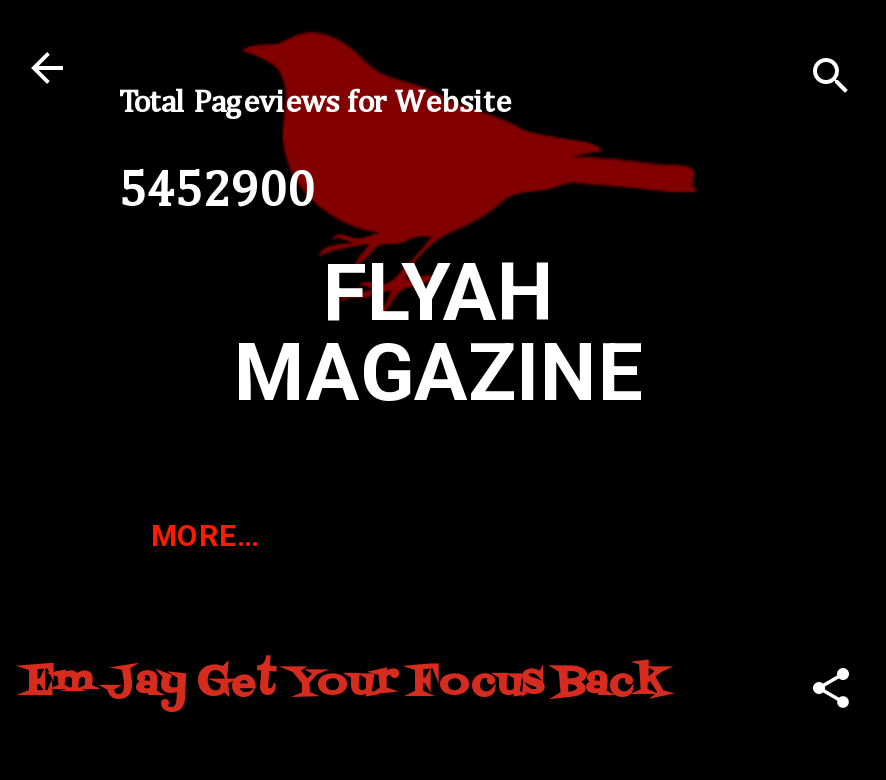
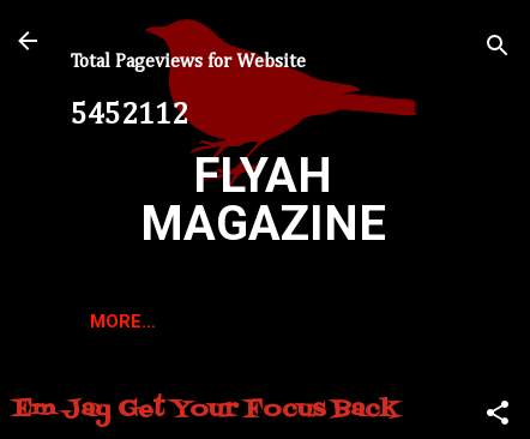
- 5452900
+ 5452112
